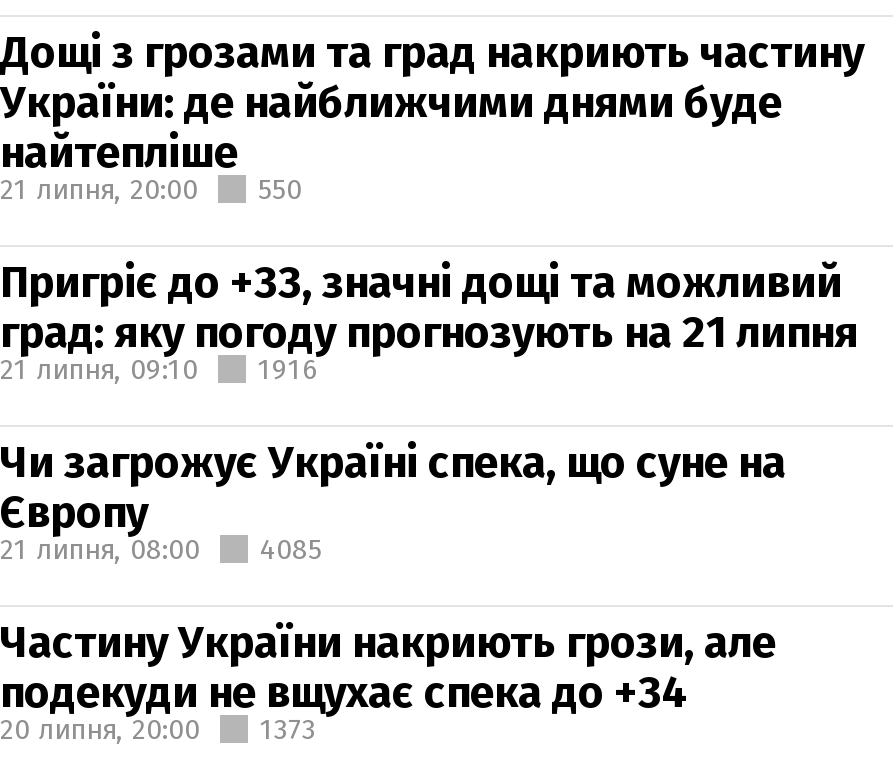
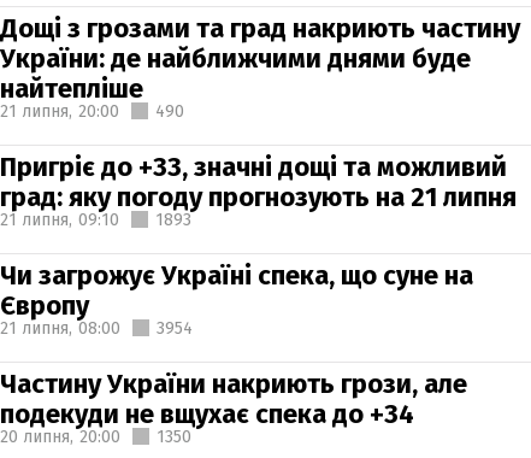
- 21 липня, 20:00 550
+ 21 липня, 20:00 490

- 1916
+ 1893

- 21 липня, 08:00 4085
+ 21 липня, 08:00 3954

- 20 липня, 20:00 1373
+ 20 липня, 20:00 1350
